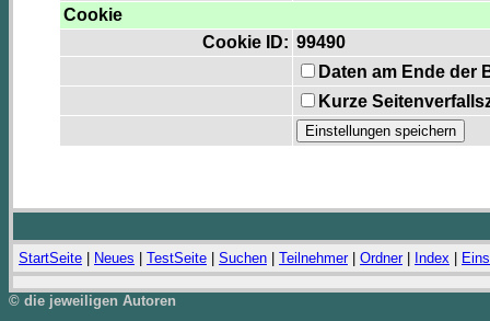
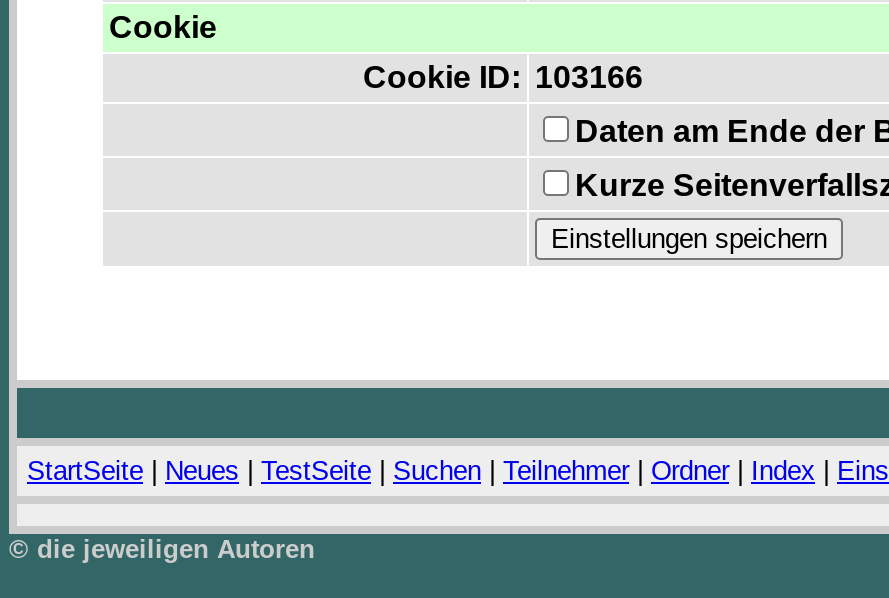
- Cookie ID: 99490
+ Cookie ID: 103166
